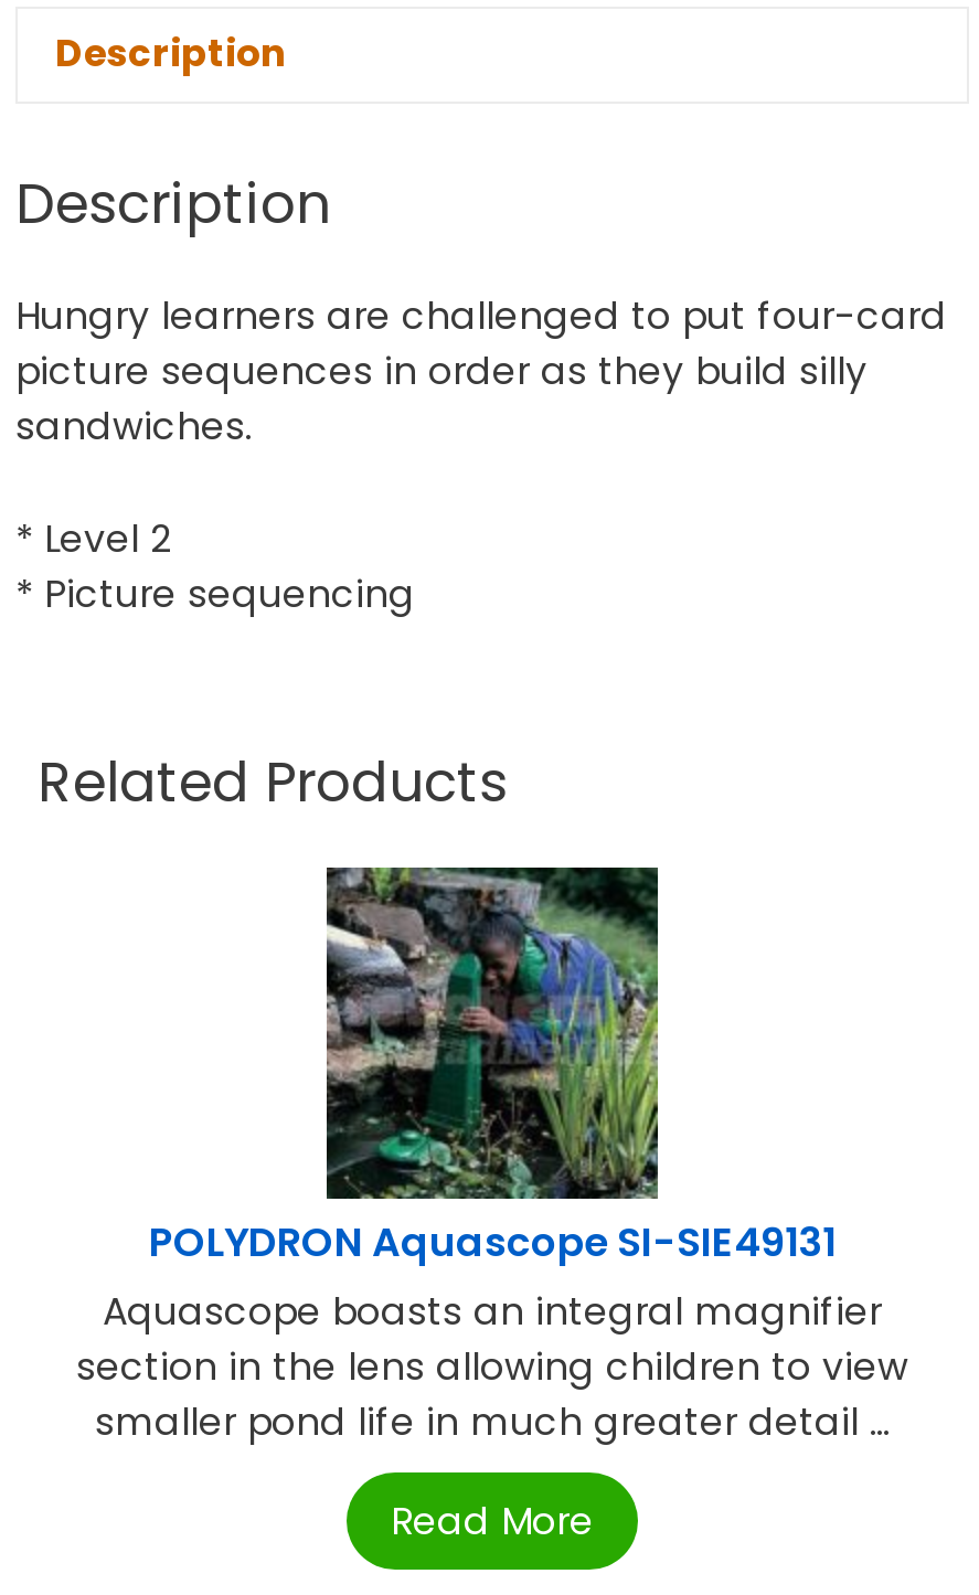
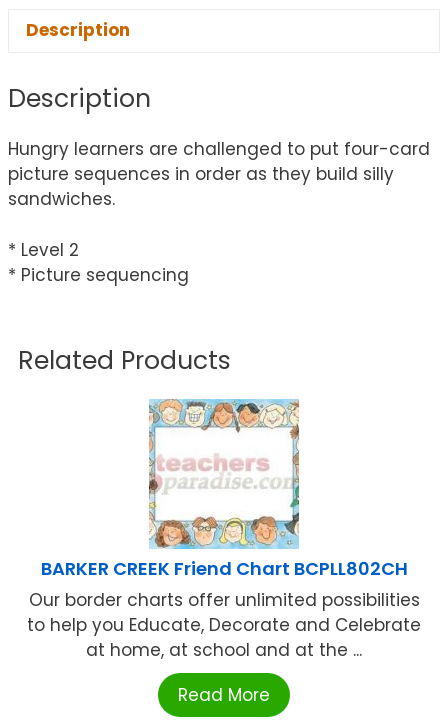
- [image]
- POLYDRON Aquascope SI-SIE49131
- Aquascope boasts an integral magnifier
- section in the lens allowing children to view
- smaller pond life in much greater detail ...
+ [image]
+ BARKER CREEK Friend Chart BCPLL802CH
+ Our border charts offer unlimited possibilities
+ to help you Educate, Decorate and Celebrate
+ at home, at school and at the ...
